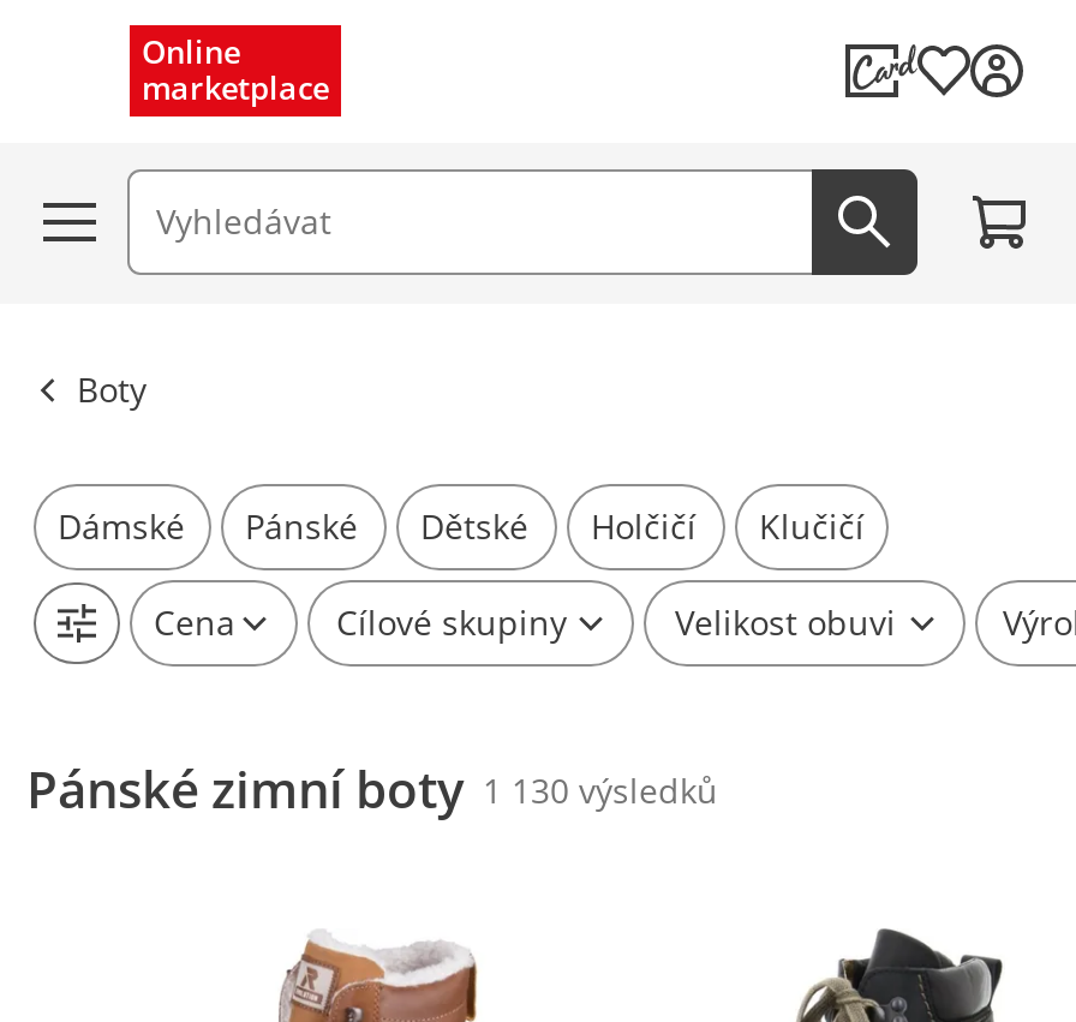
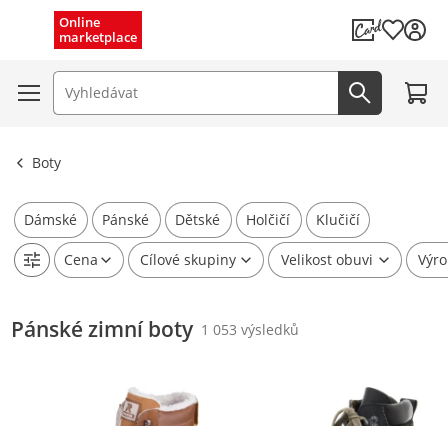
- Pánské zimní boty 1 130 výsledků
+ Pánské zimní boty 1 053 výsledků
